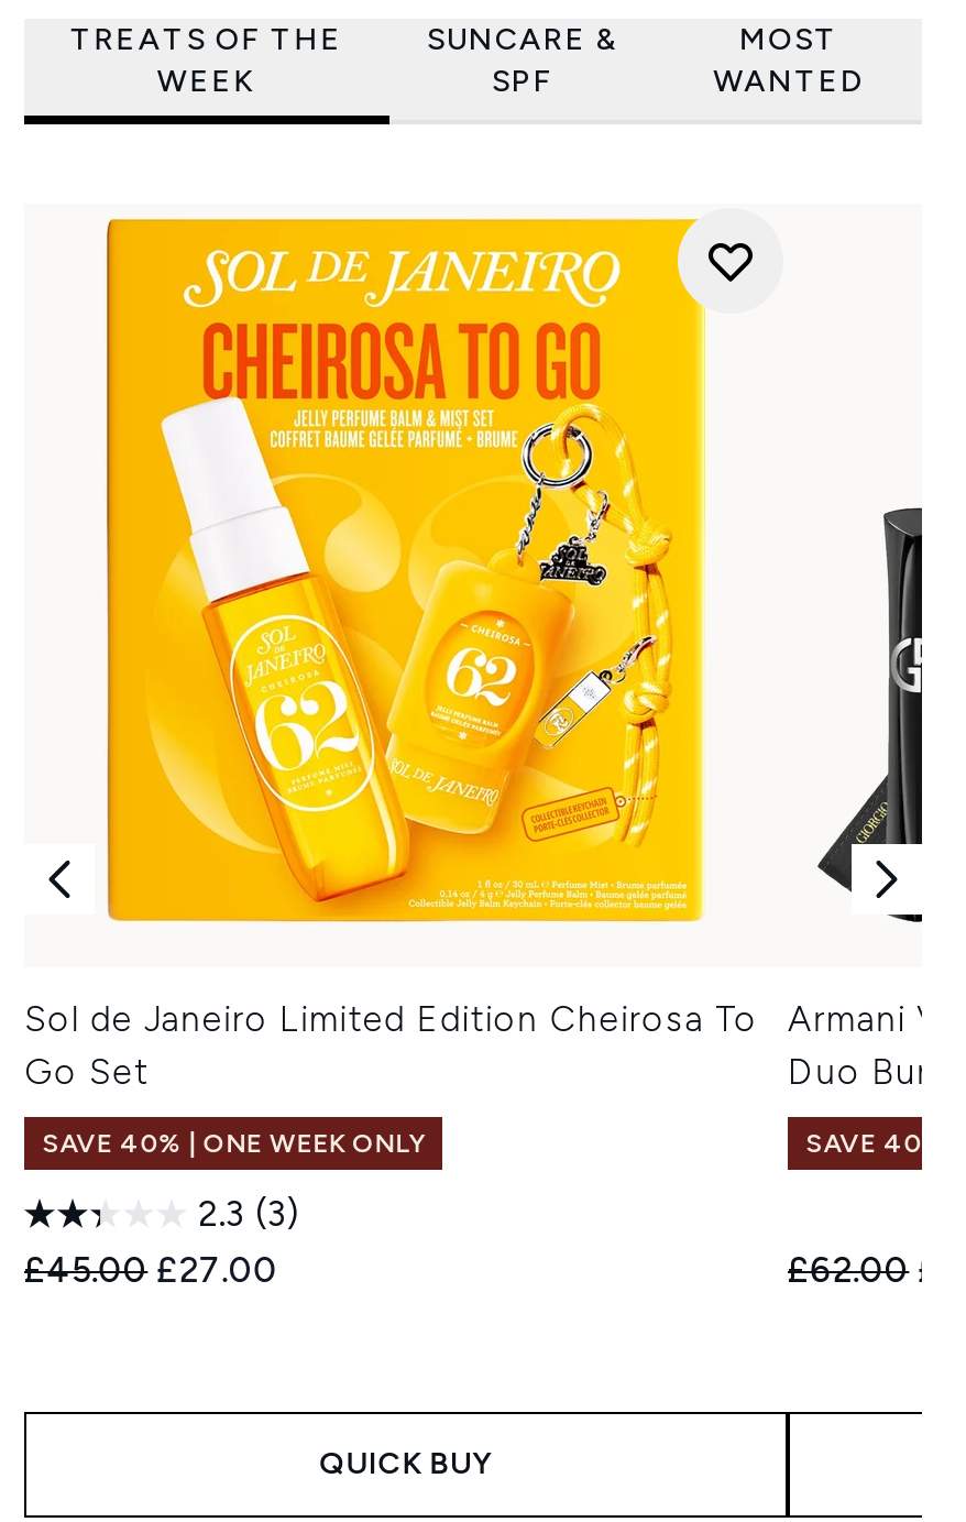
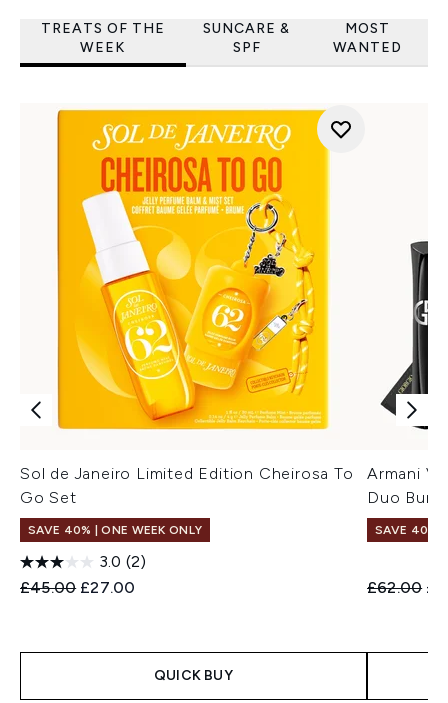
- 2.3 (3)
+ 3.0 (2)
